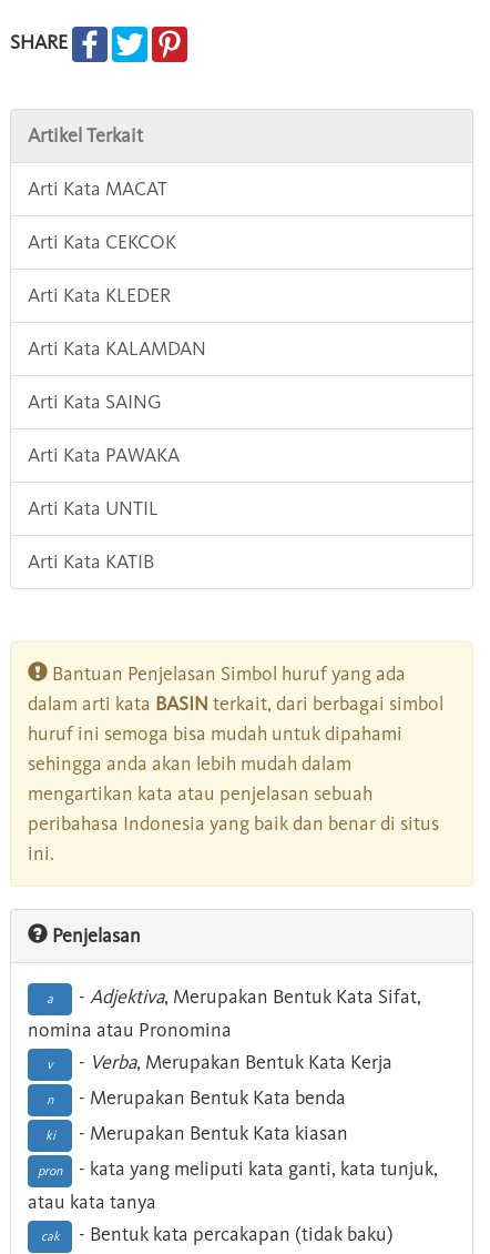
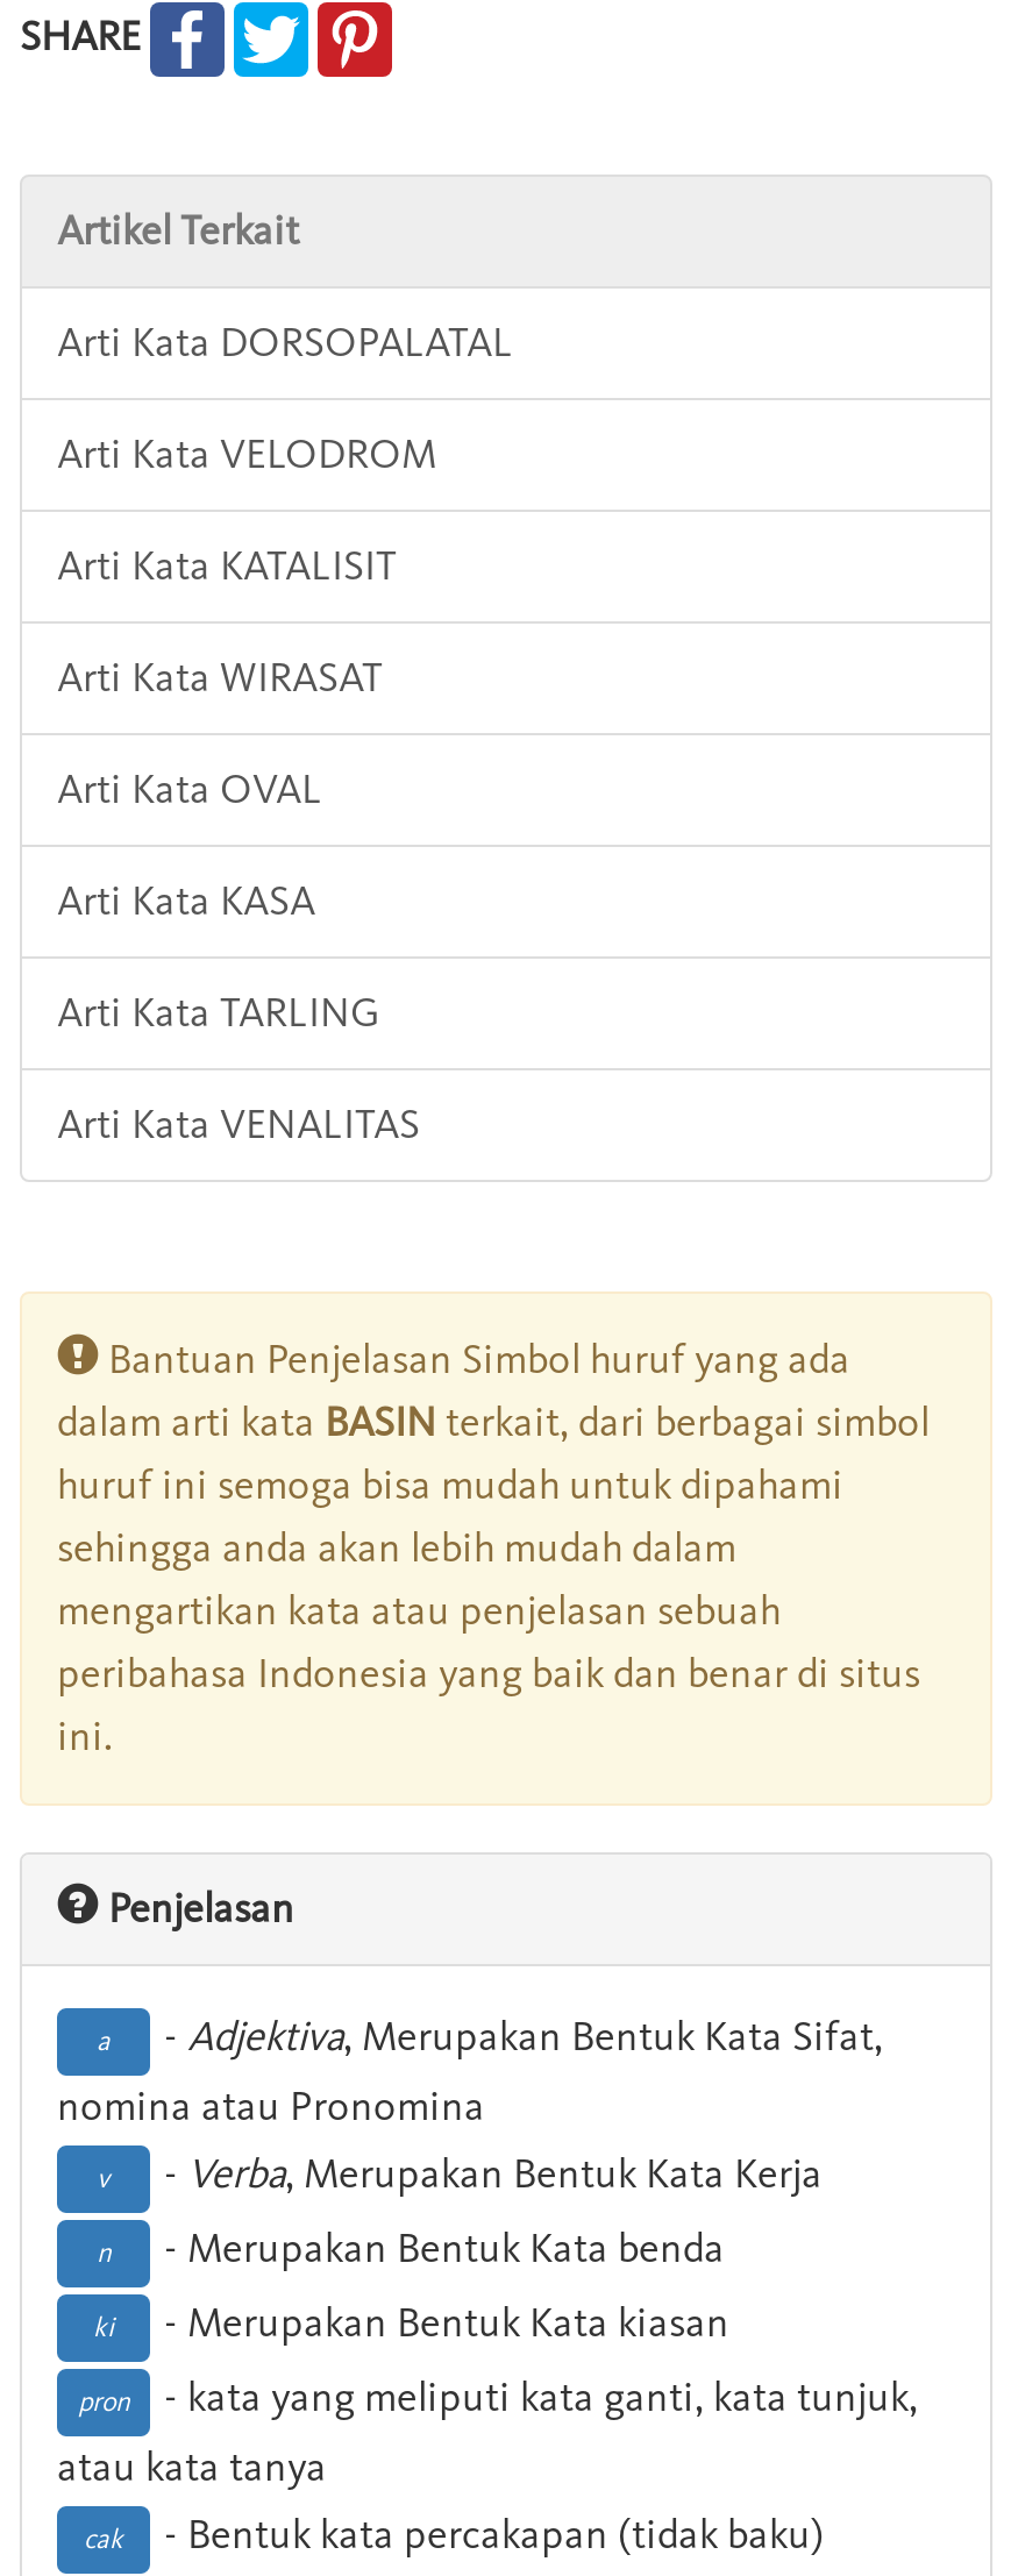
- Arti Kata MACAT
+ Arti Kata DORSOPALATAL

- Arti Kata CEKCOK
+ Arti Kata VELODROM

- Arti Kata KLEDER
+ Arti Kata KATALISIT

- Arti Kata KALAMDAN
+ Arti Kata WIRASAT

- Arti Kata SAING
+ Arti Kata OVAL

- Arti Kata PAWAKA
+ Arti Kata KASA

- Arti Kata UNTIL
+ Arti Kata TARLING

- Arti Kata KATIB
+ Arti Kata VENALITAS
